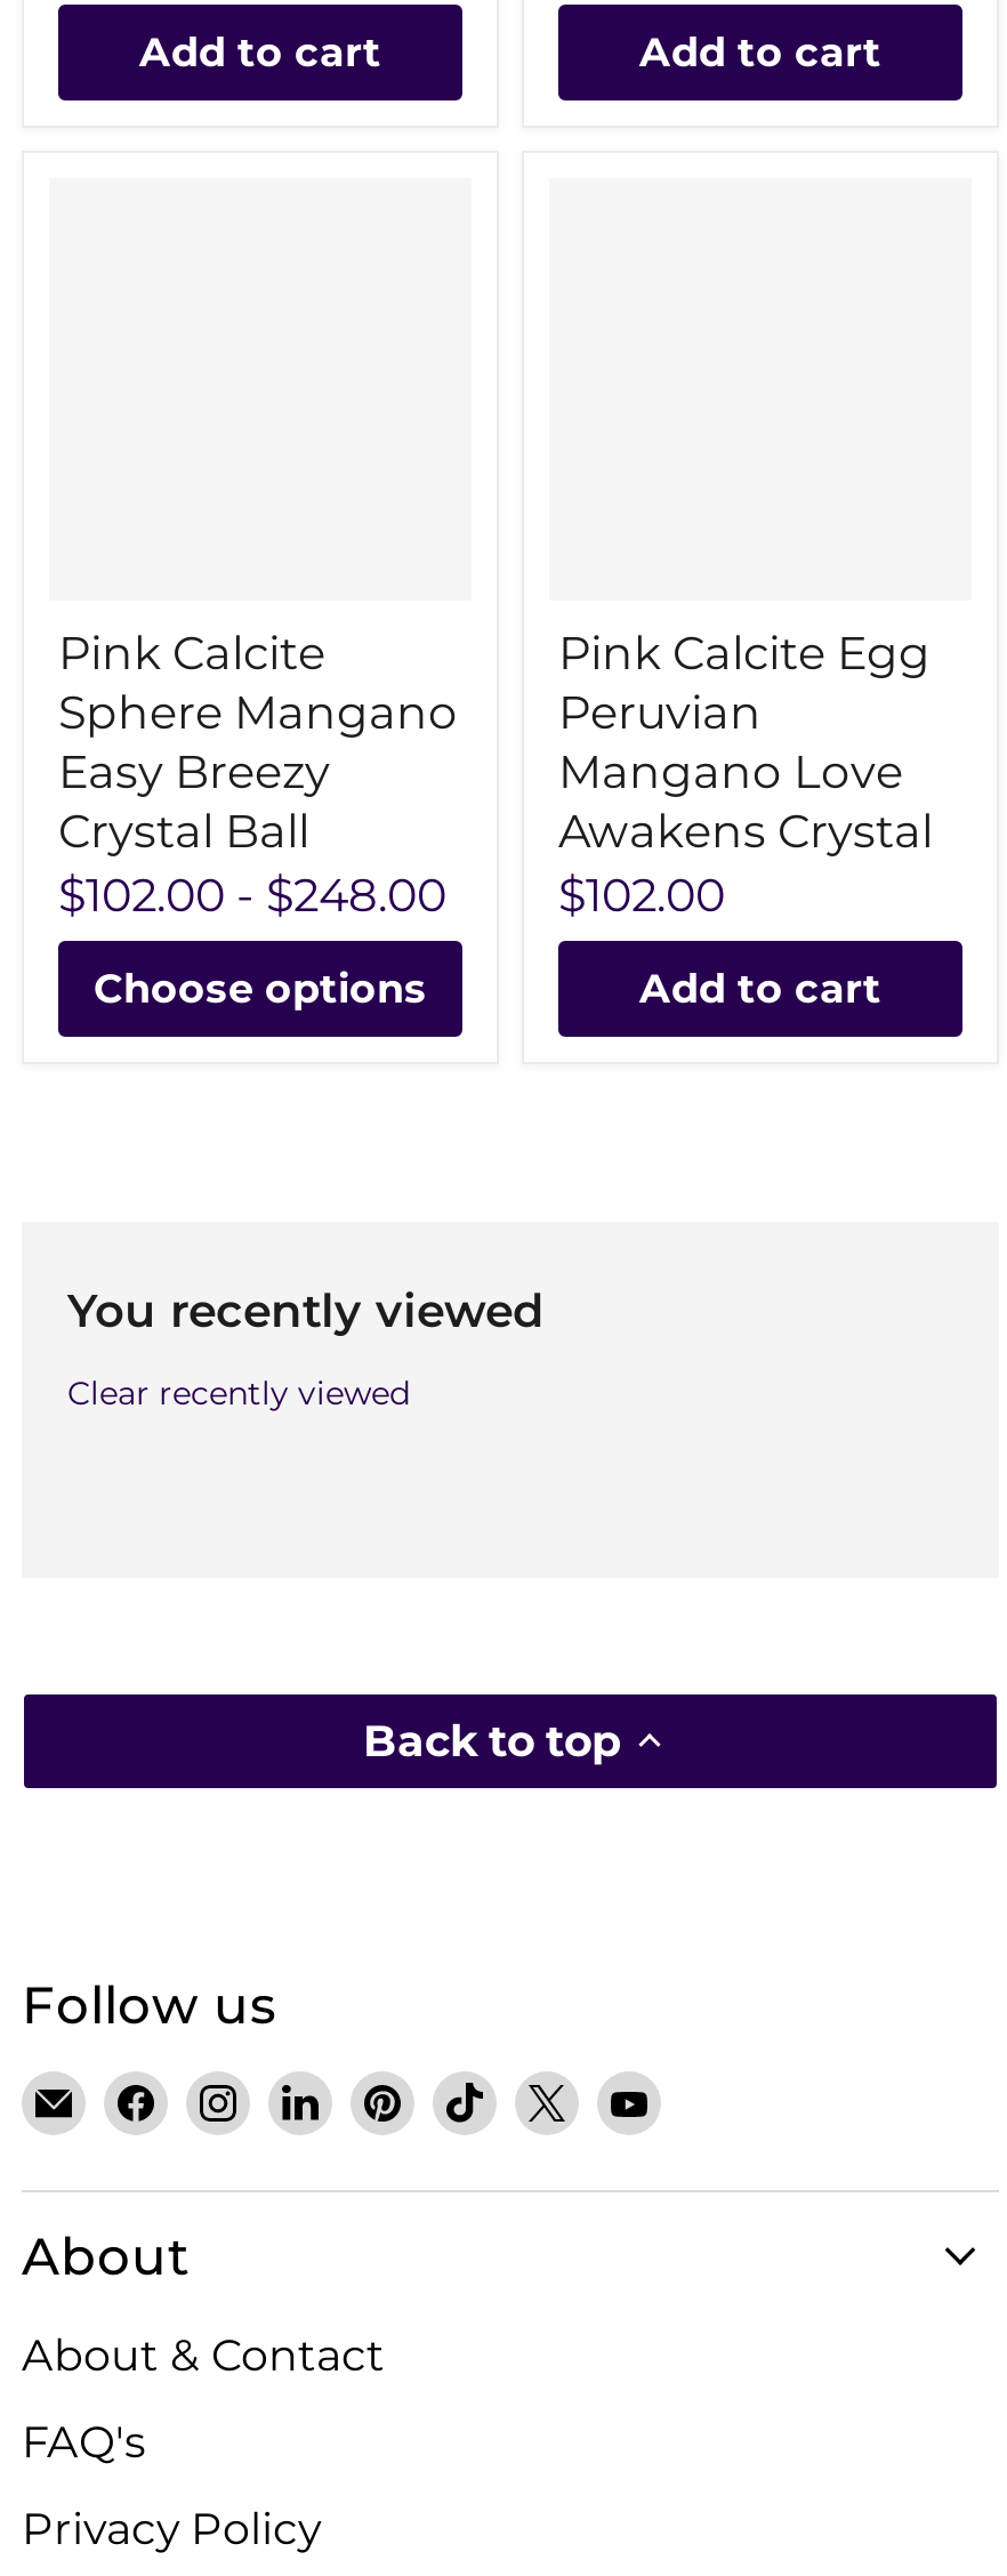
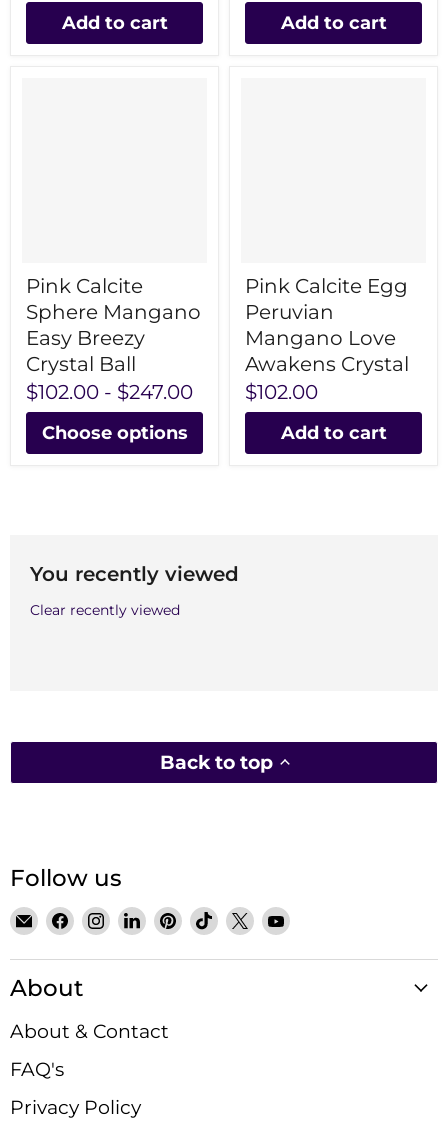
- $102.00 - $248.00
+ $102.00 - $247.00
